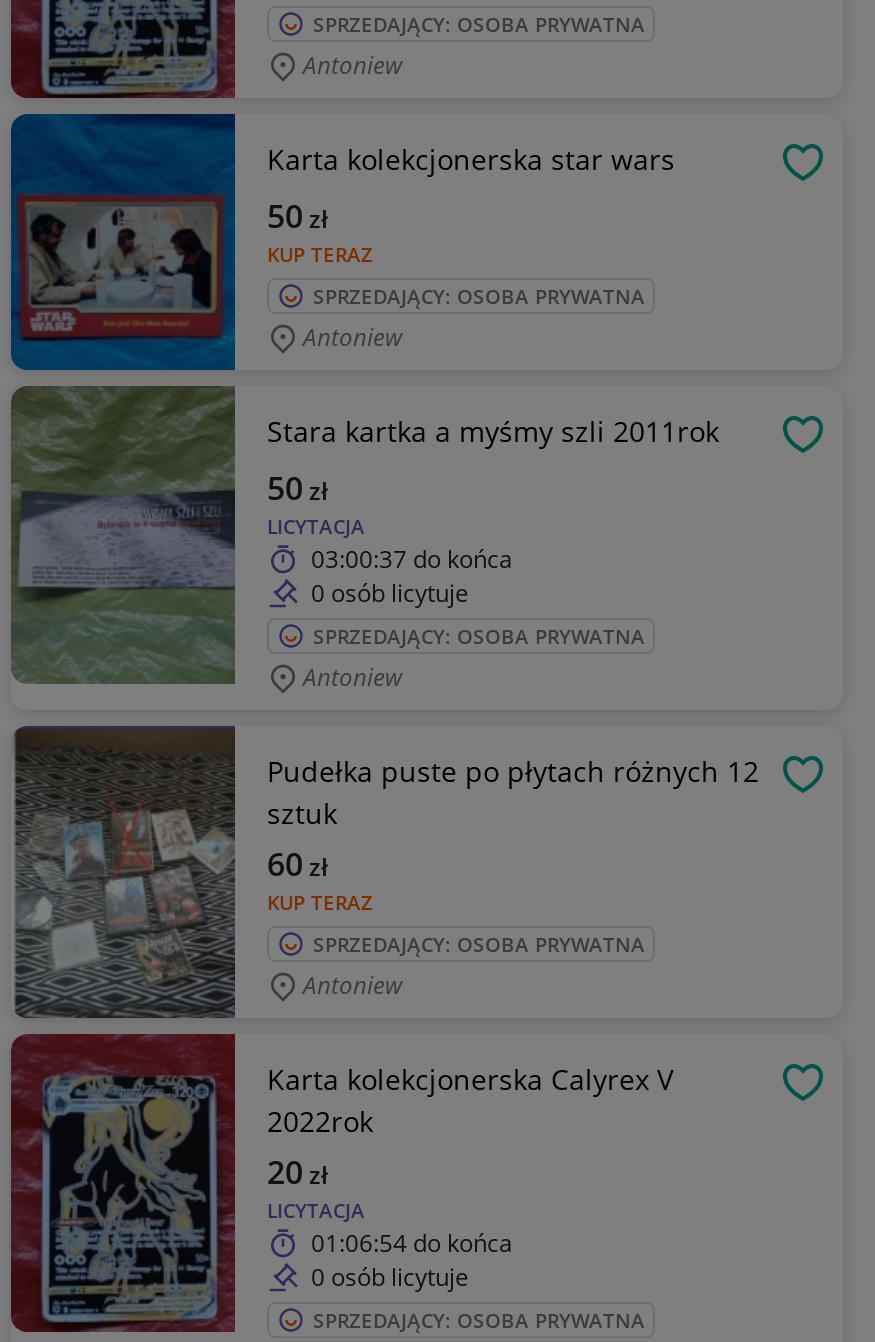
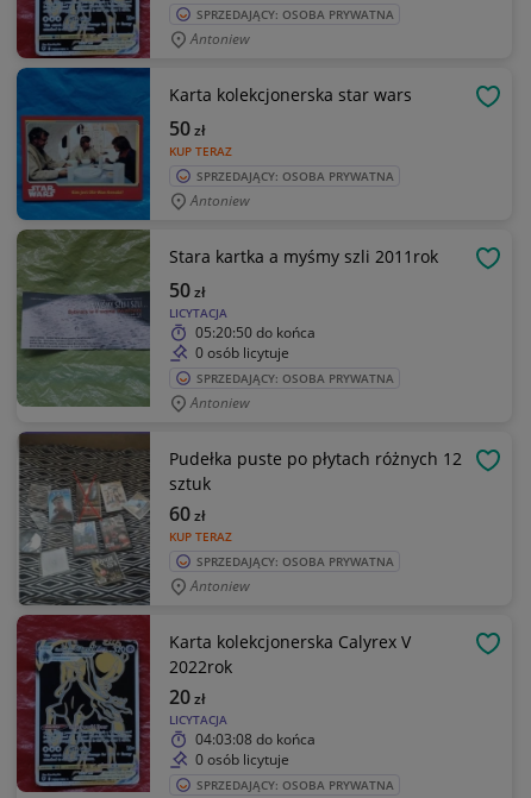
- 03:00:37 do końca
+ 05:20:50 do końca

- 01:06:54 do końca
+ 04:03:08 do końca
